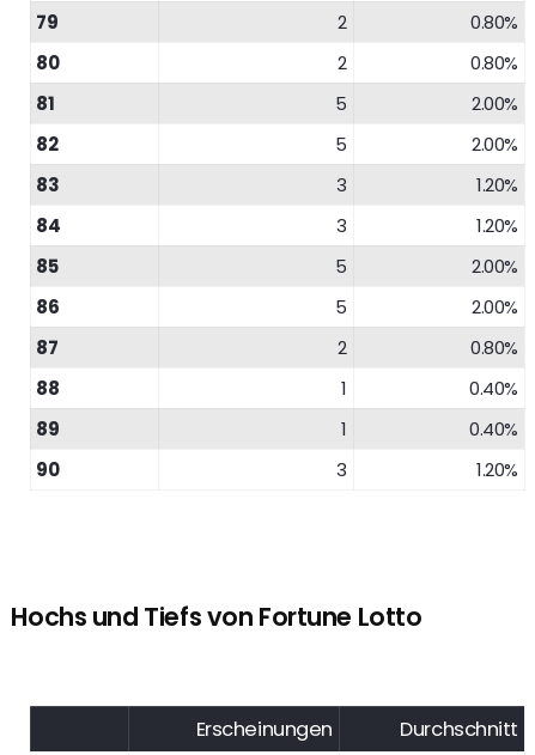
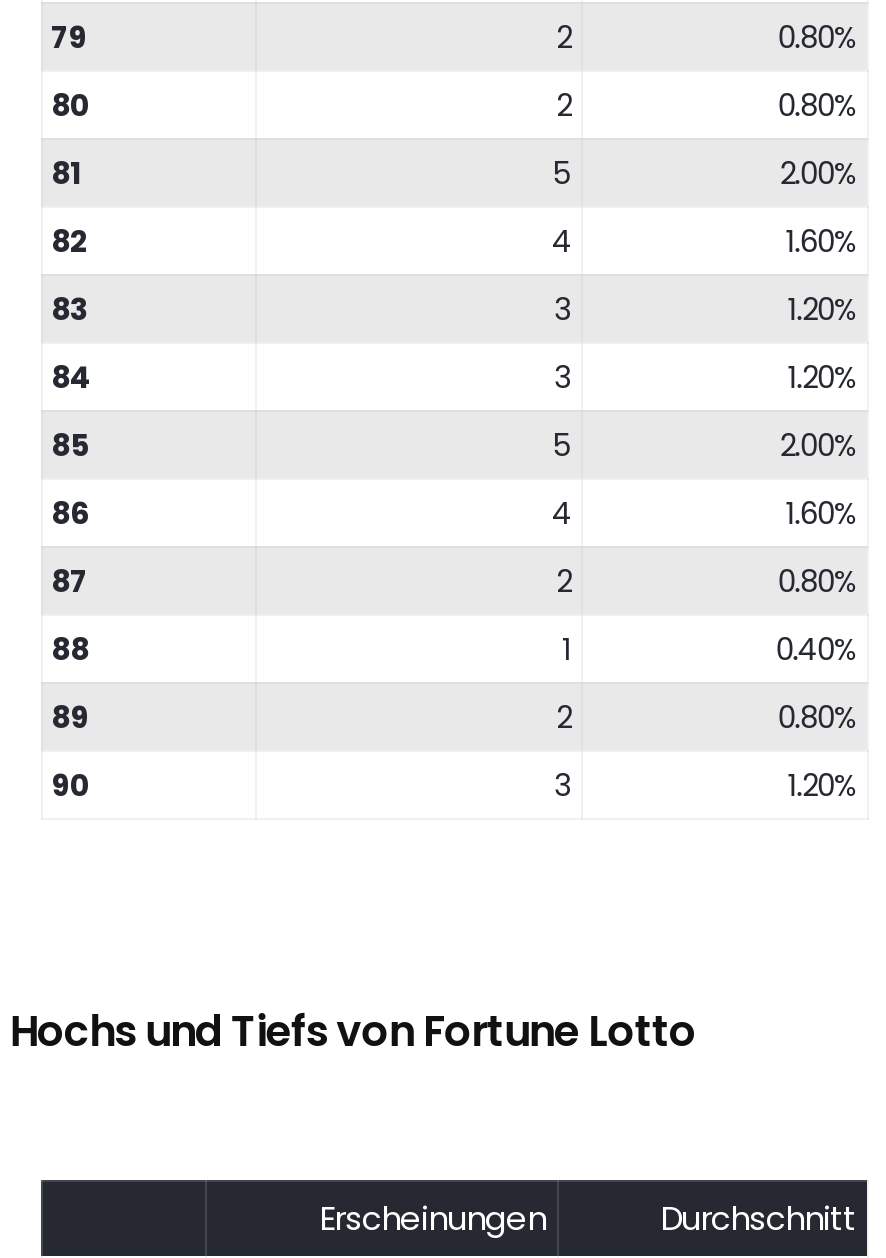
- 5
+ 4

- 2.00%
+ 1.60%

- 5
+ 4

- 2.00%
+ 1.60%

- 1
+ 2

- 0.40%
+ 0.80%
